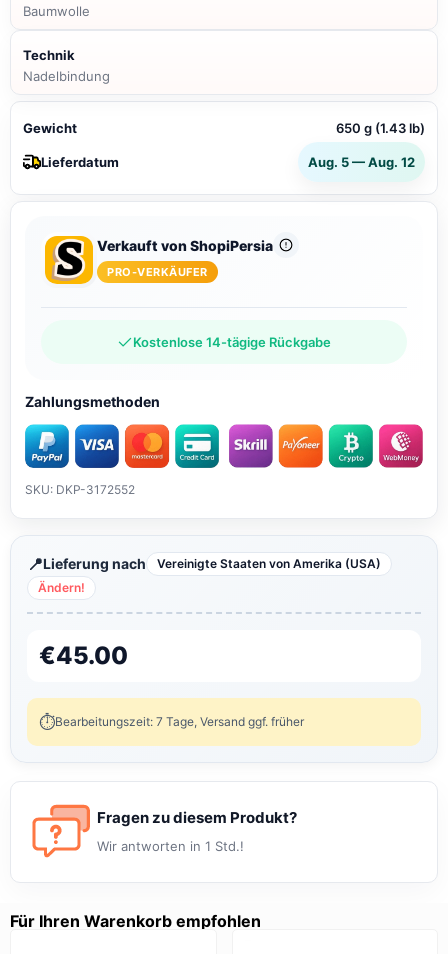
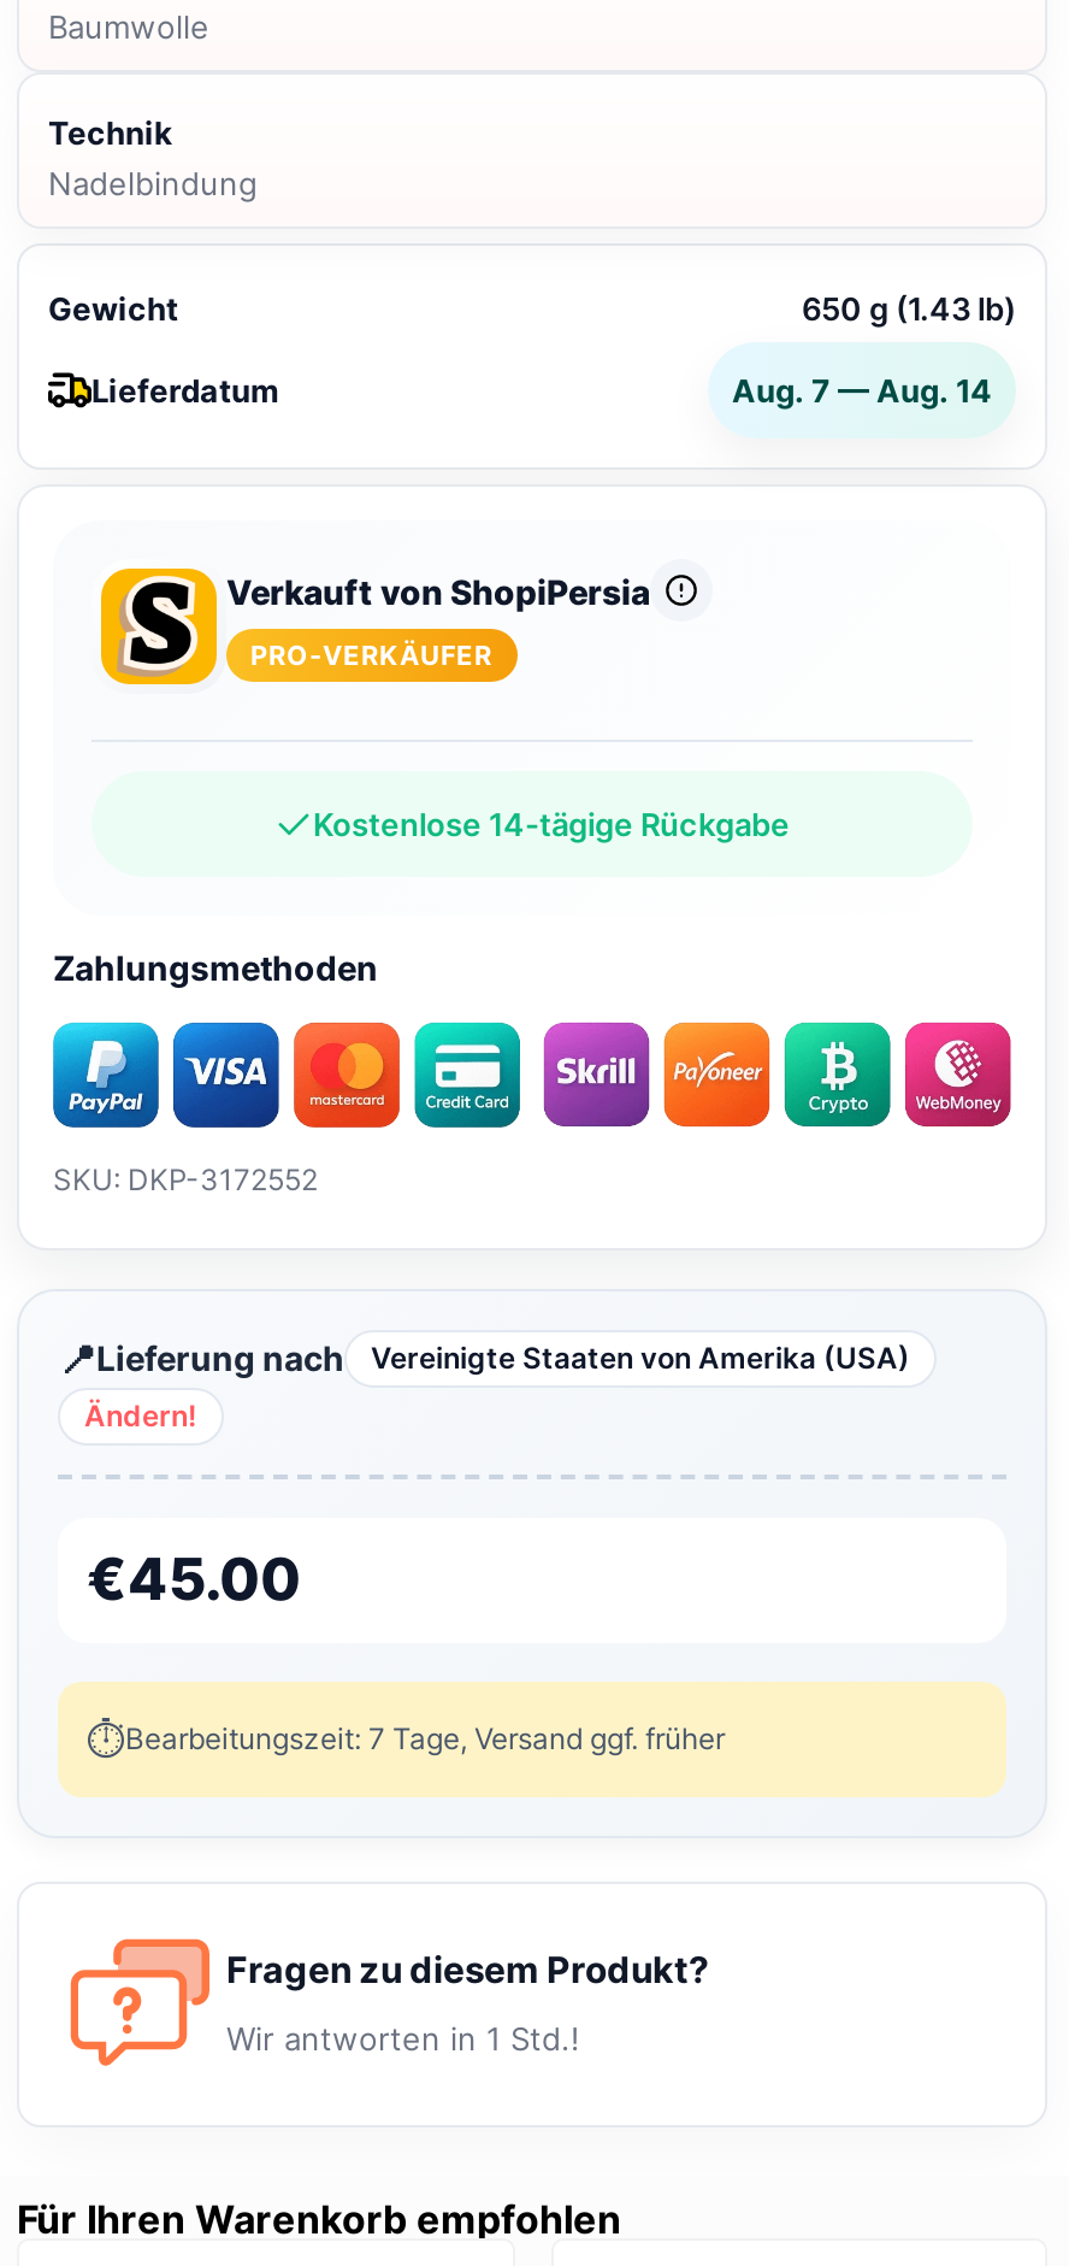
- Aug. 5 — Aug. 12
+ Aug. 7 — Aug. 14
